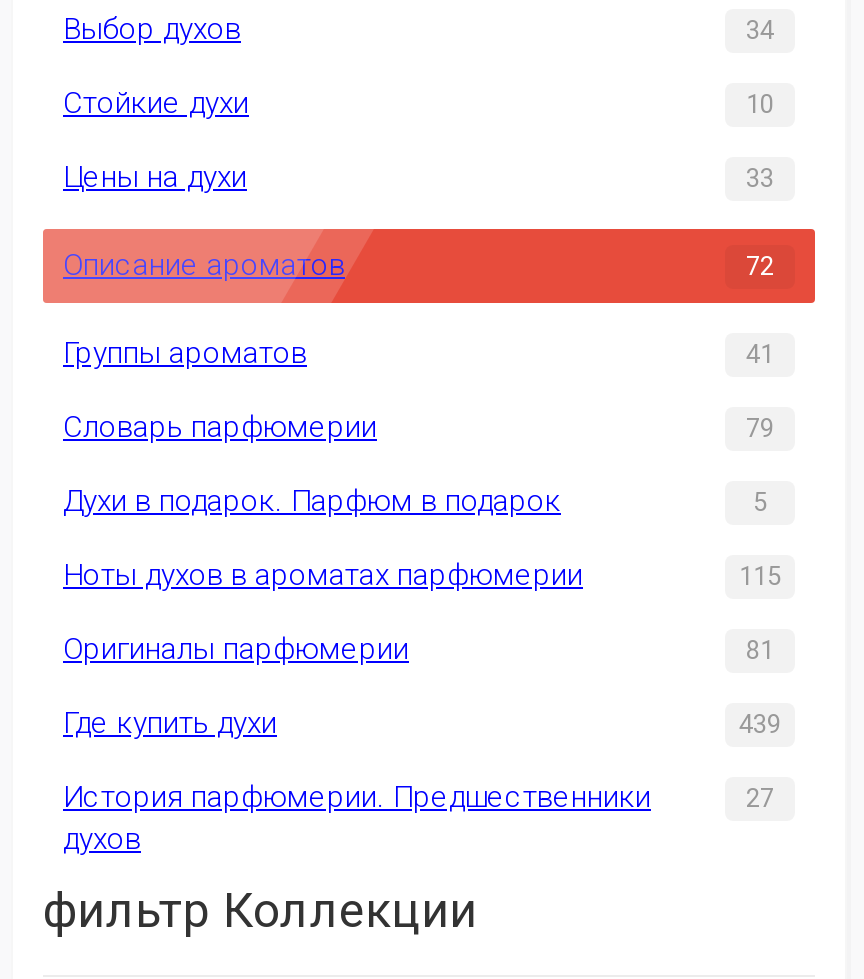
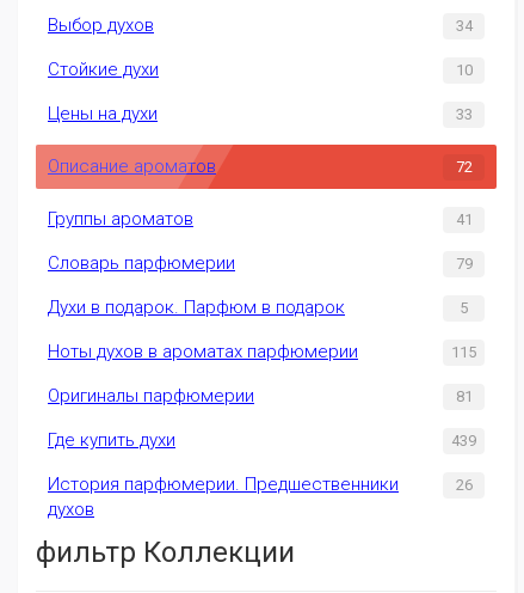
- 27
+ 26
